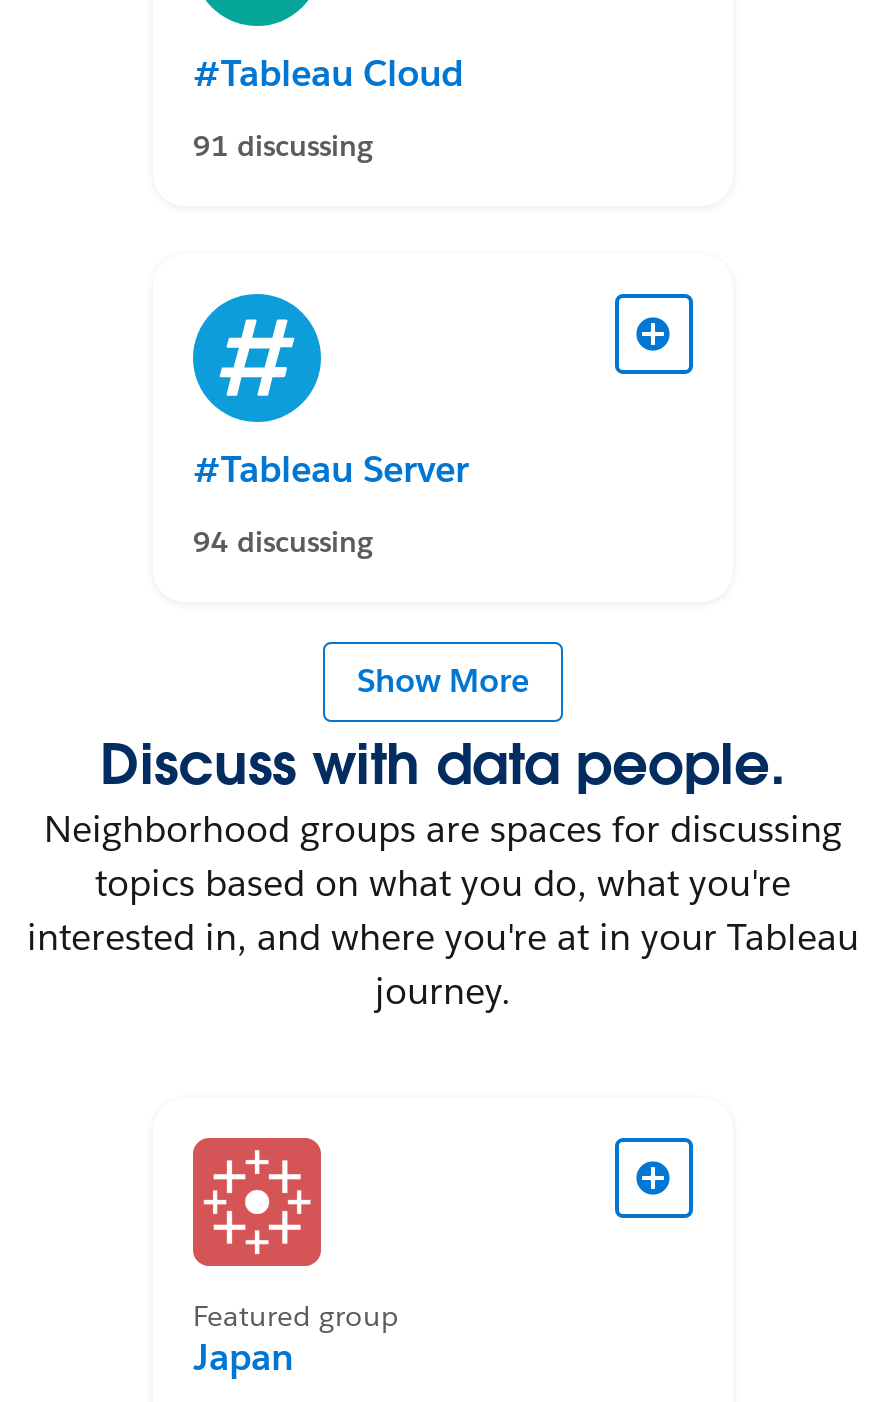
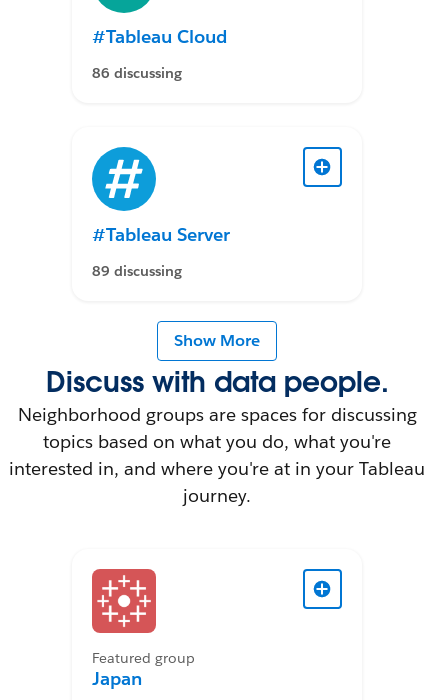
- 91 discussing
+ 86 discussing

- 94 discussing
+ 89 discussing
